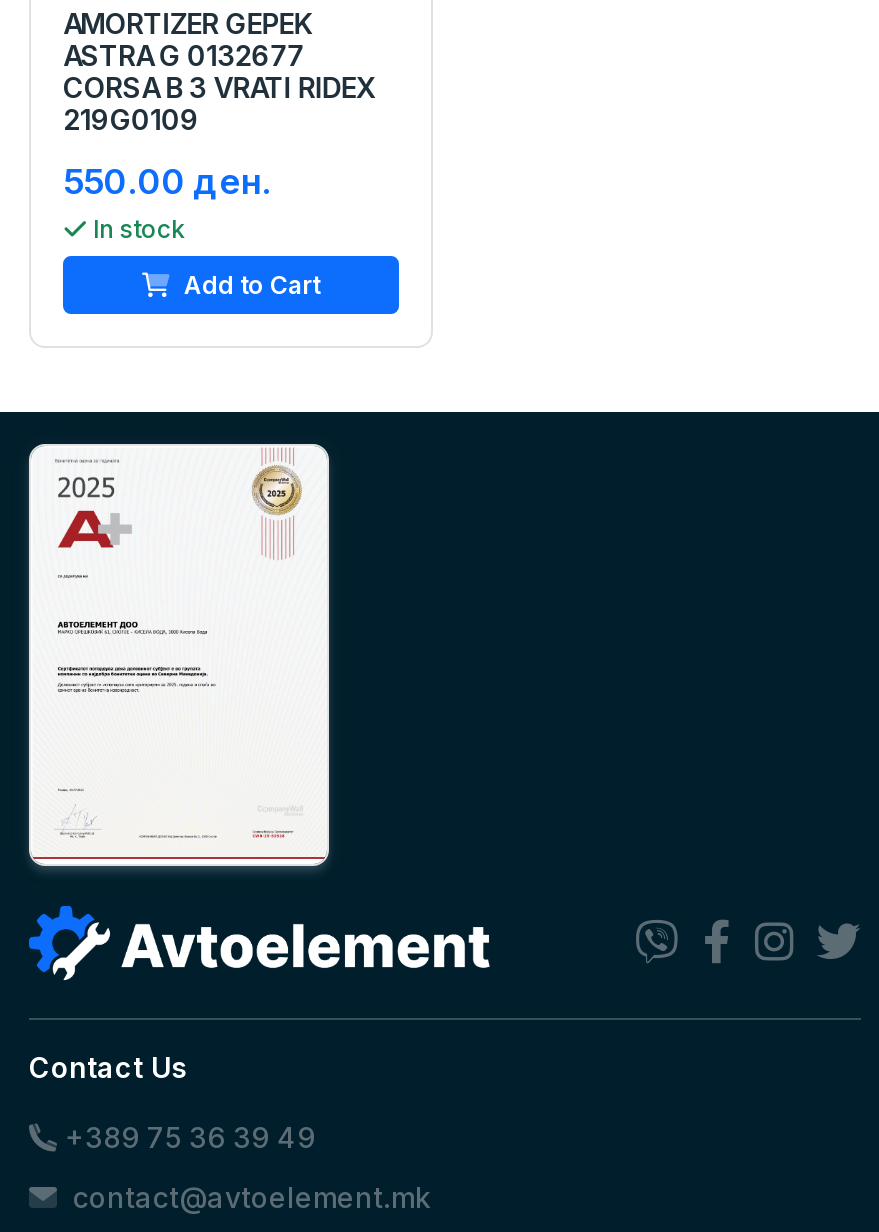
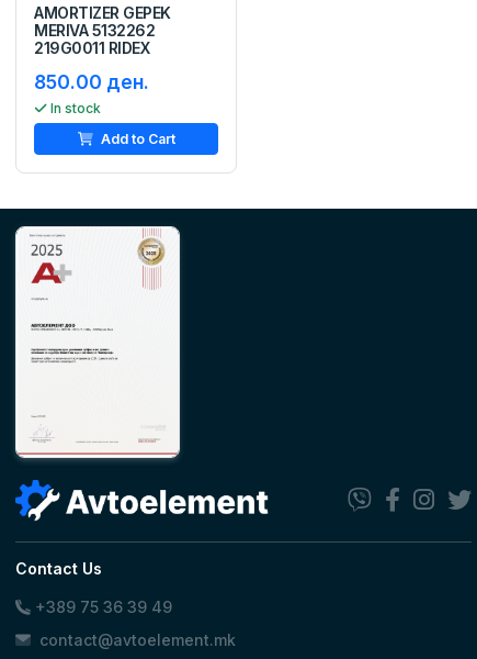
- ASTRA G 0132677
- CORSA B 3 VRATI RIDEX
- 219G0109
+ MERIVA 5132262
+ 219G0011 RIDEX

- 550.00 ден.
+ 850.00 ден.
